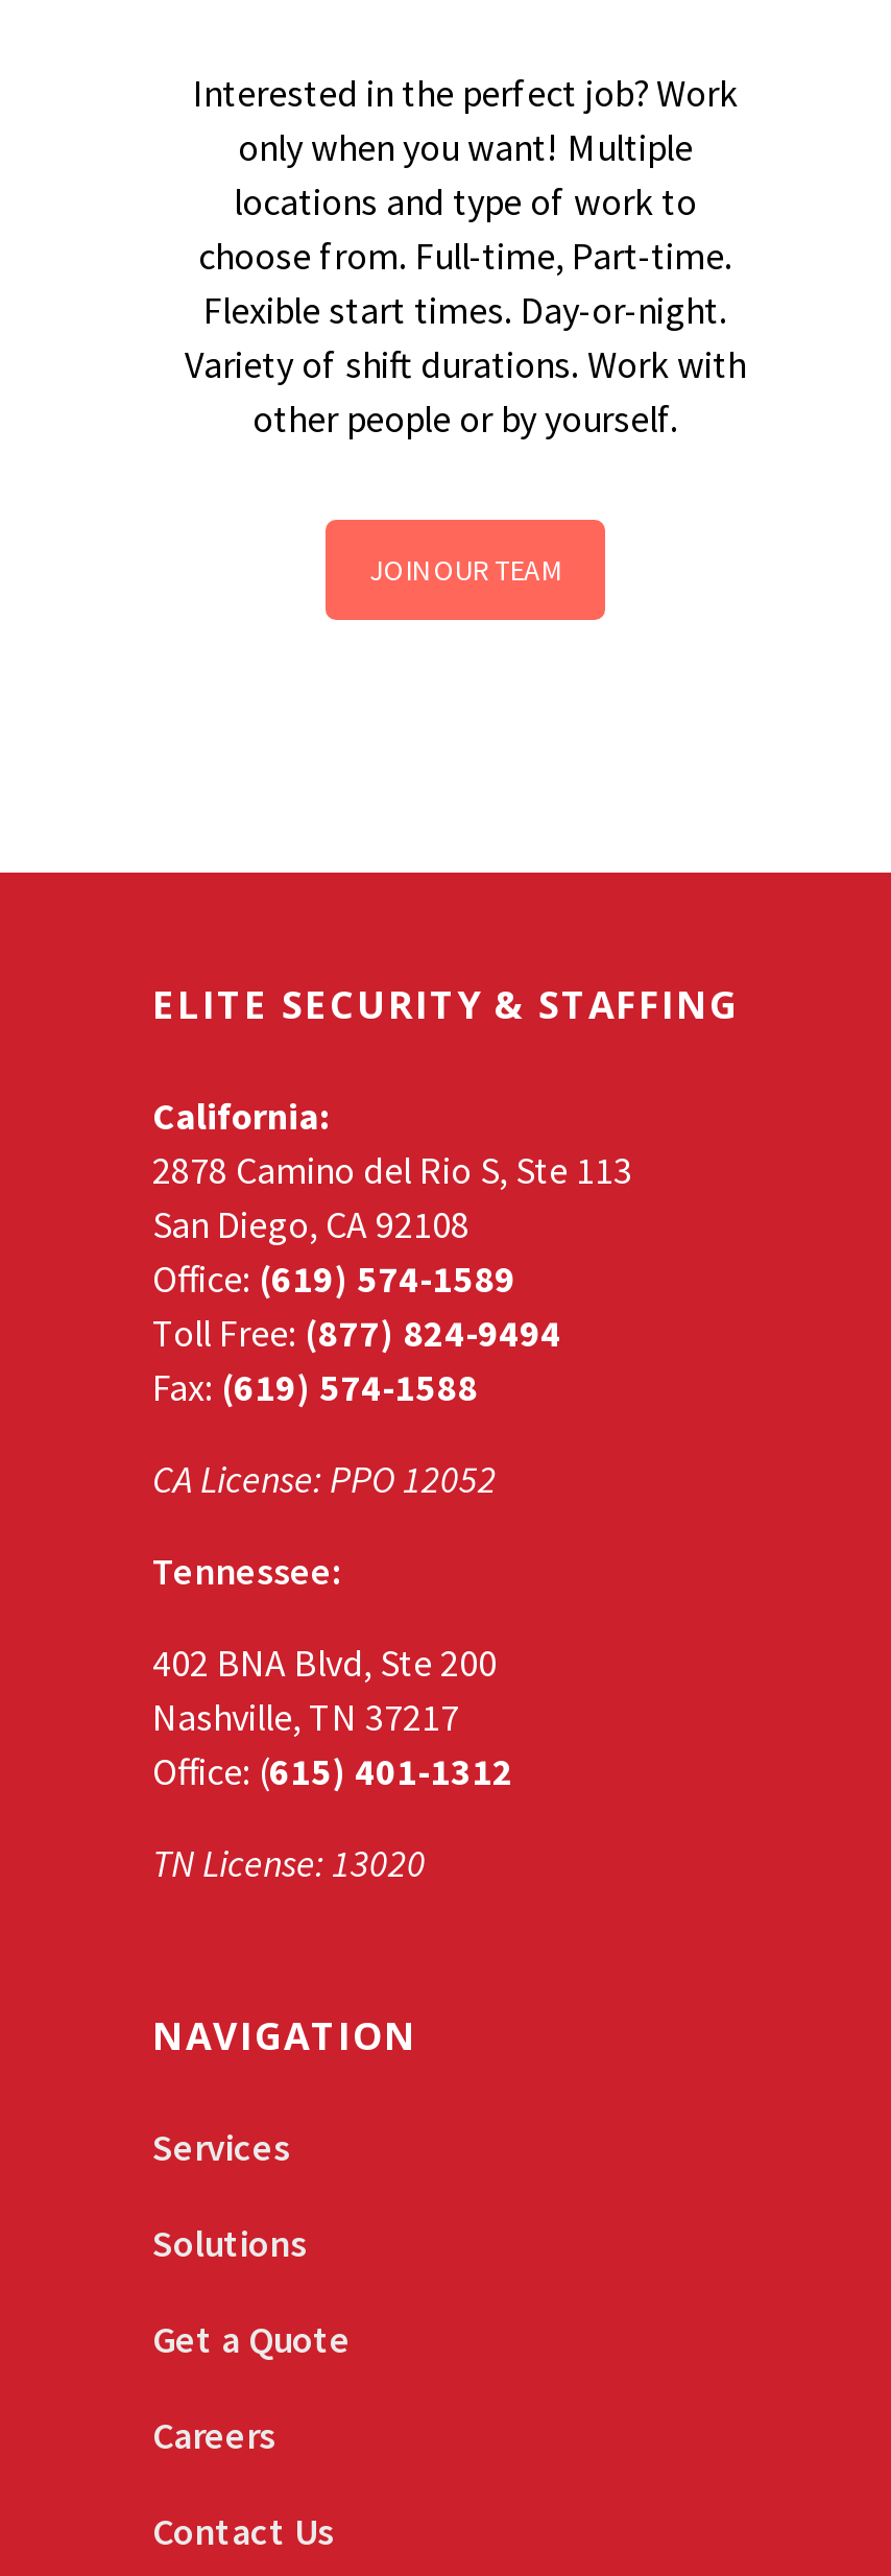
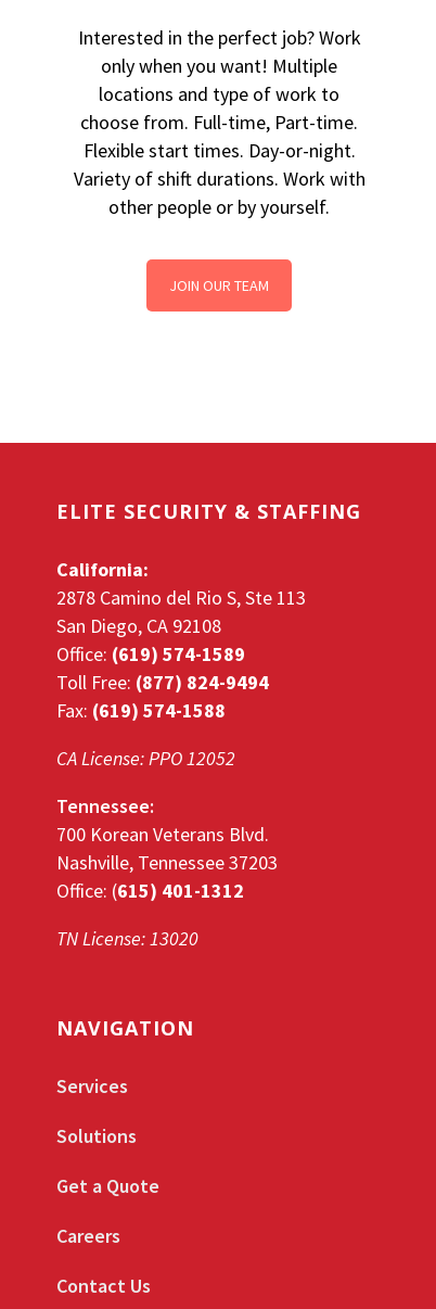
- 402 BNA Blvd, Ste 200
- Nashville, TN 37217
+ 700 Korean Veterans Blvd.
+ Nashville, Tennessee 37203
